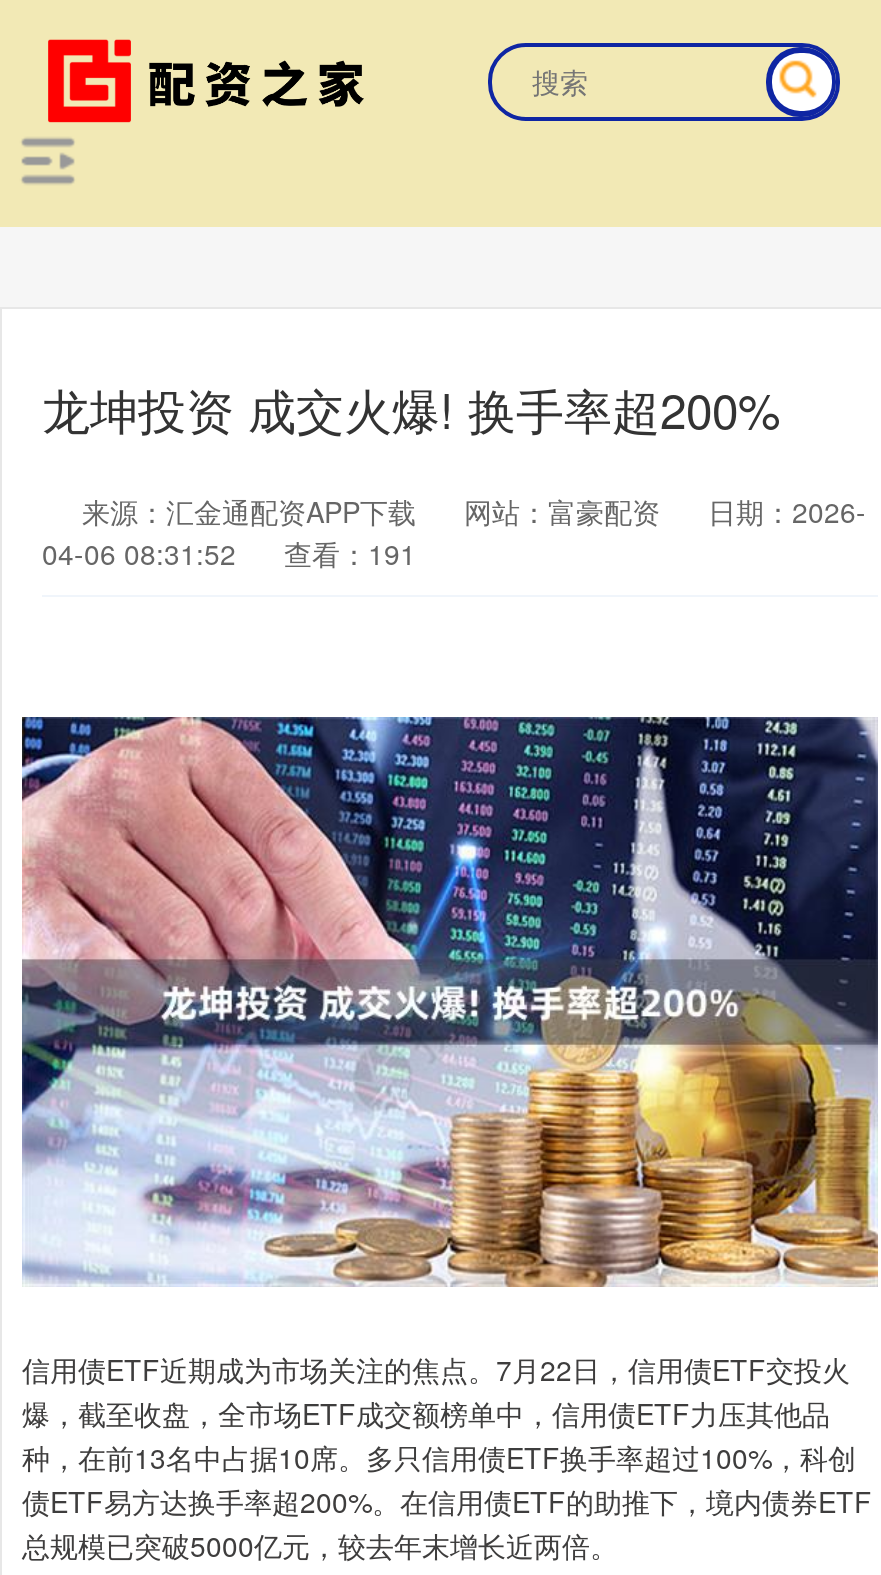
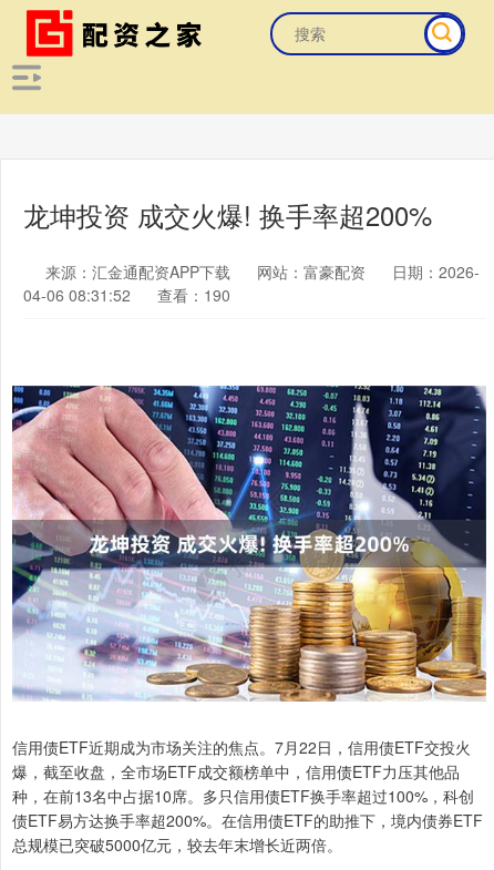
- 04-06 08:31:52 查看：191
+ 04-06 08:31:52 查看：190
